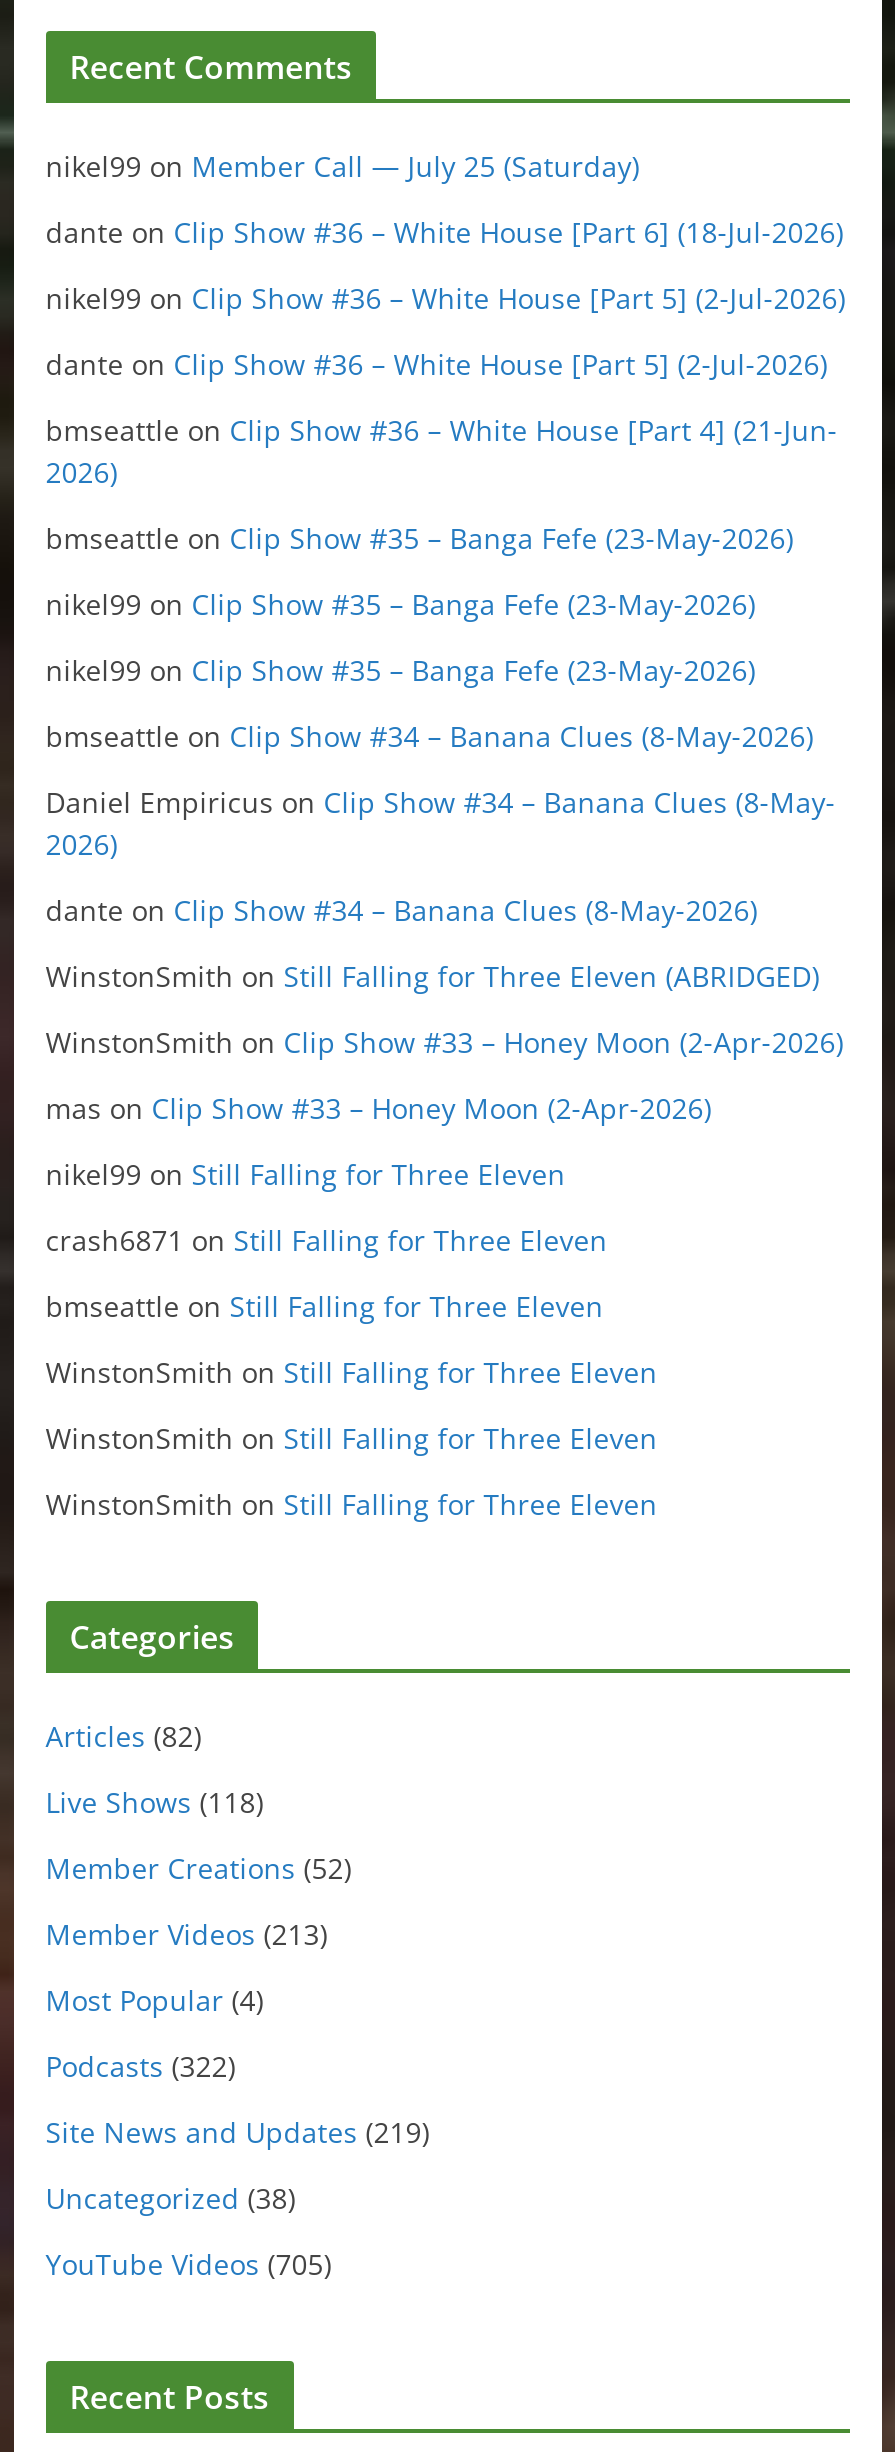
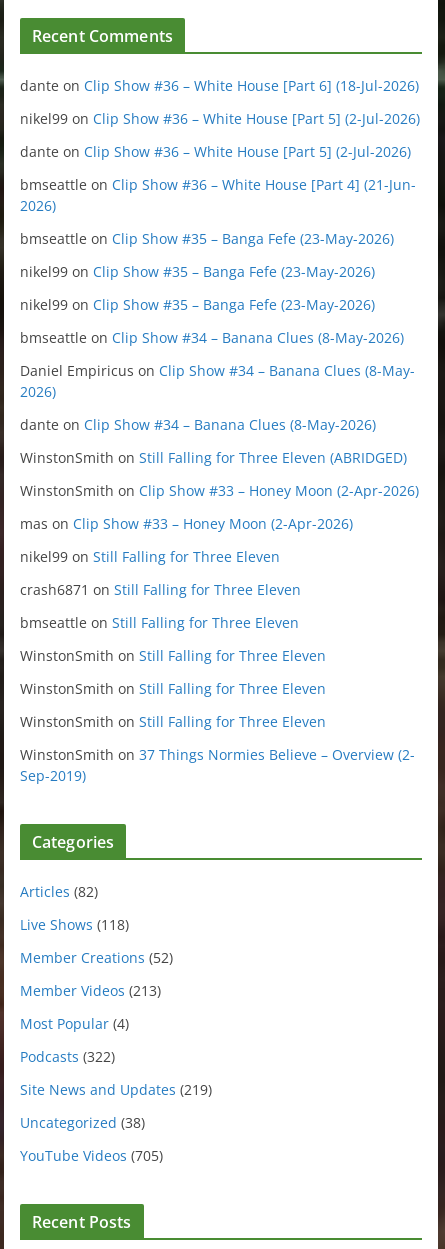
- nikel99 on Member Call — July 25 (Saturday)

moved up: dante on Clip Show #36 – White House [Part 6] (18-Jul-2026) | nikel99 on Clip Show #36 – White House [Part 5] (2-Jul-2026) | dante on Clip Show #36 – White House [Part 5] (2-Jul-2026) | ... | WinstonSmith on Still Falling for Three Eleven | WinstonSmith on Still Falling for Three Eleven

+ WinstonSmith on 37 Things Normies Believe – Overview (2-
+ Sep-2019)
